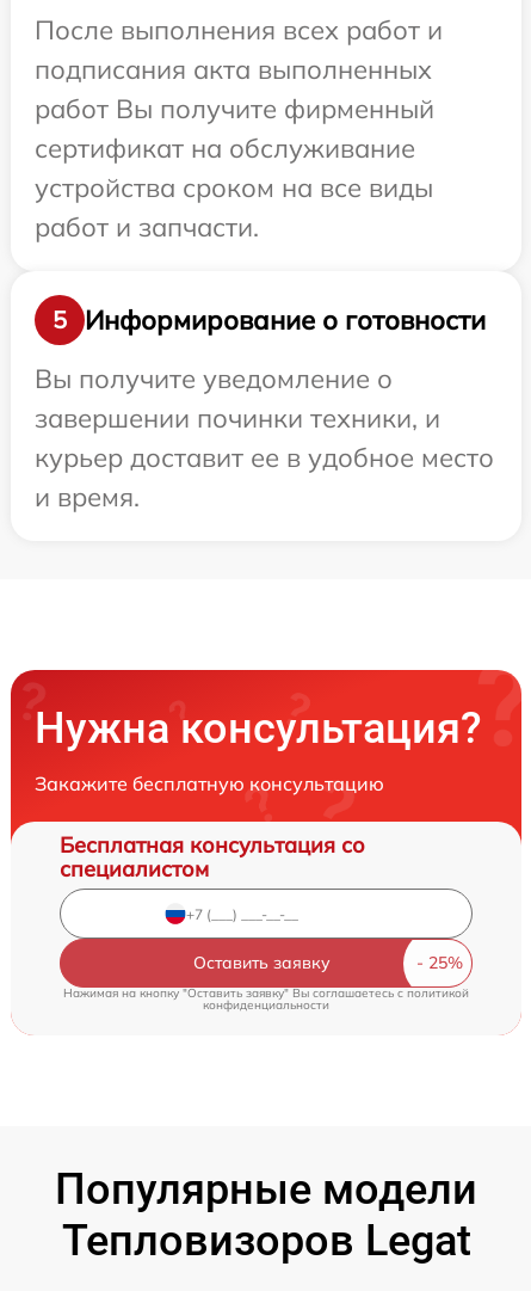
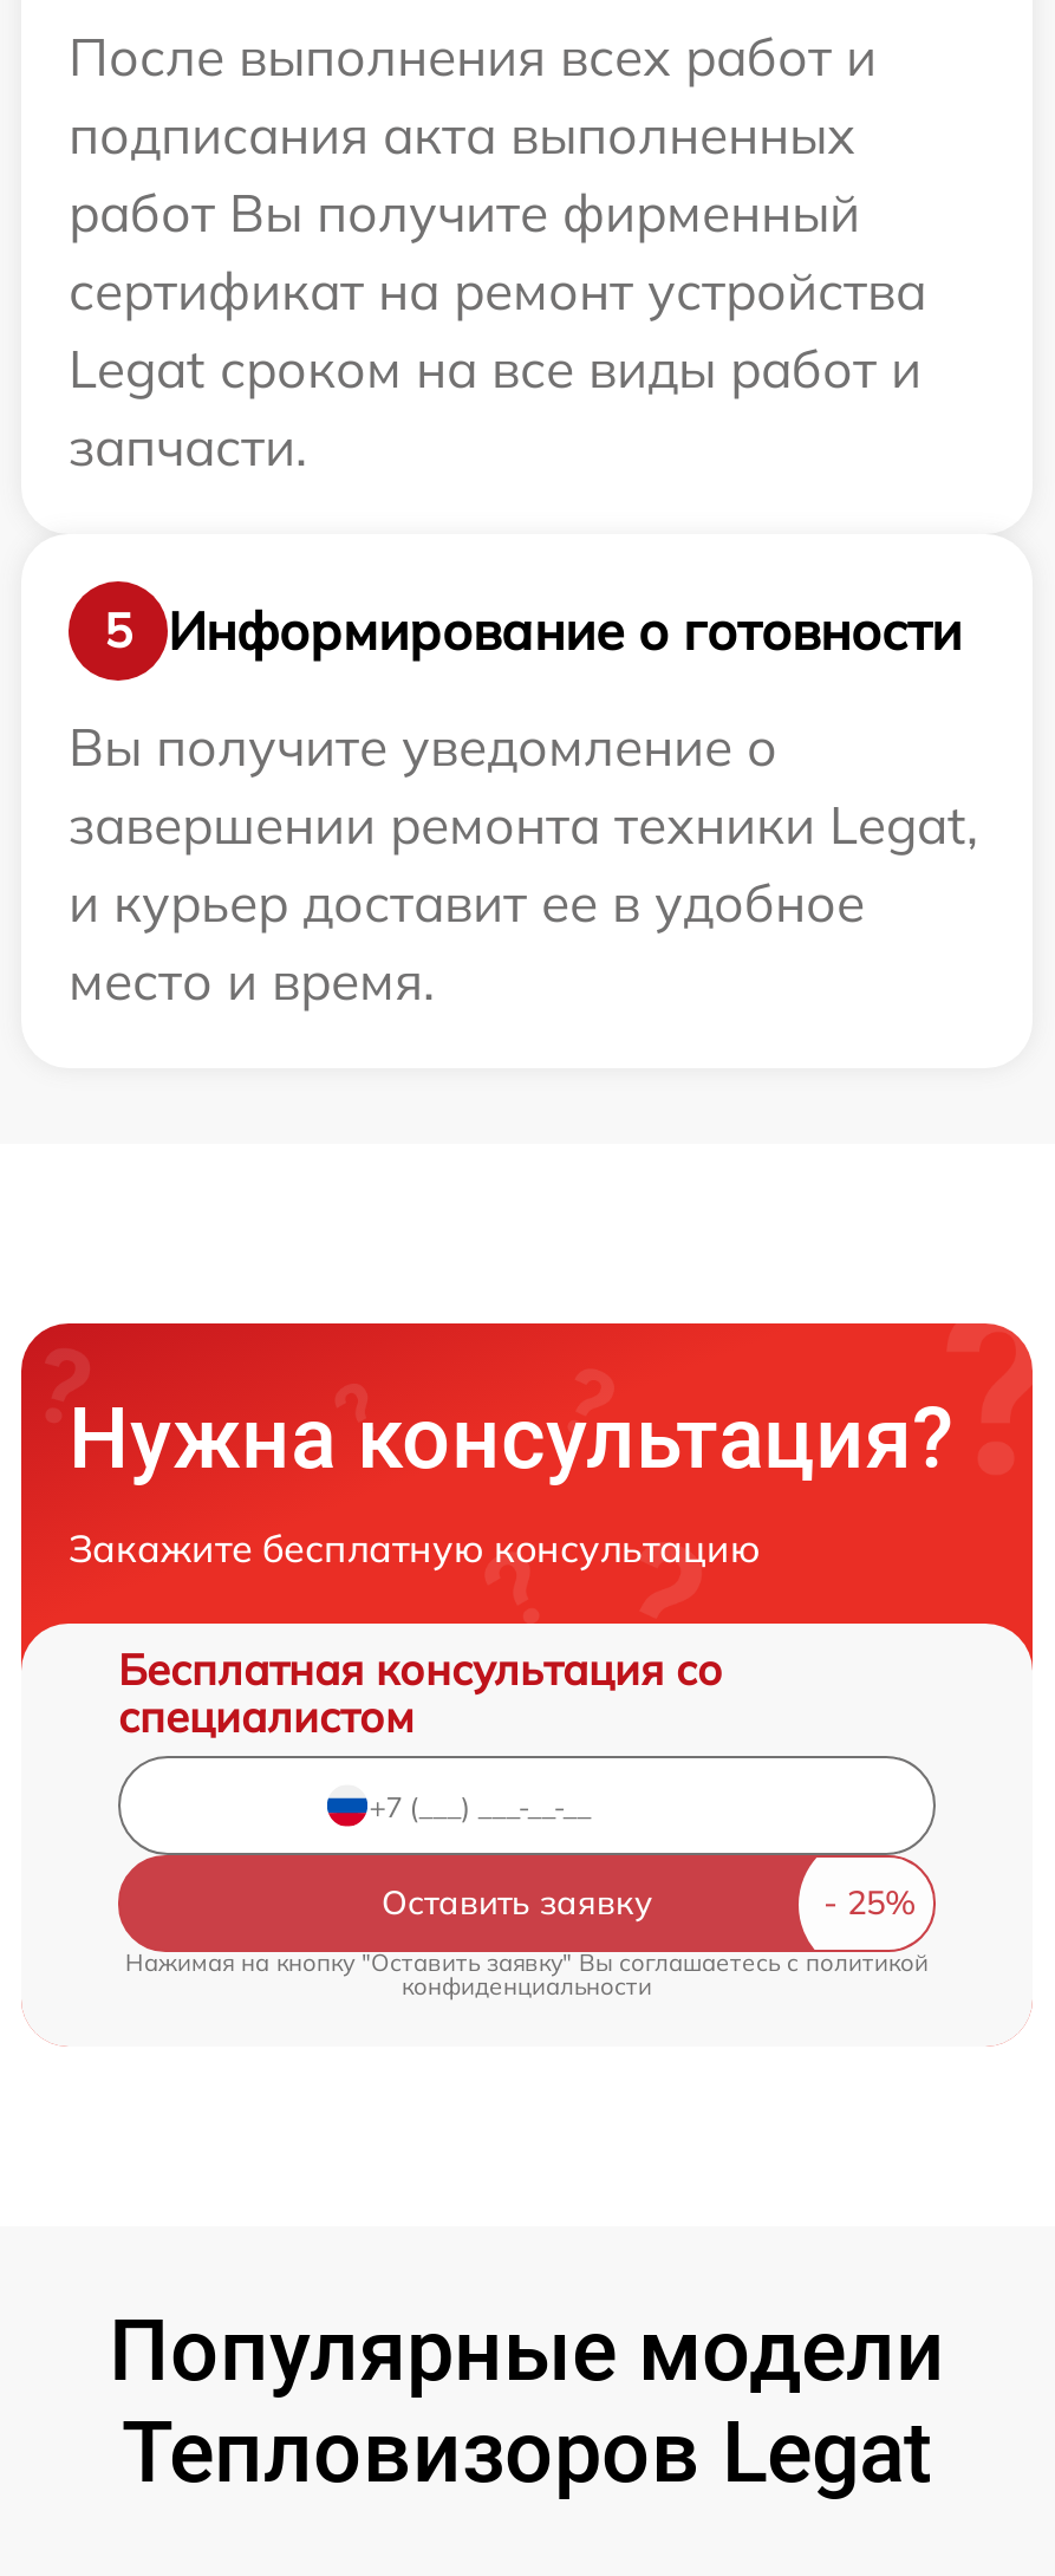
- сертификат на обслуживание
- устройства сроком на все виды
- работ и запчасти.
+ сертификат на ремонт устройства
+ Legat сроком на все виды работ и
+ запчасти.

- завершении починки техники, и
- курьер доставит ее в удобное место
- и время.
+ завершении ремонта техники Legat,
+ и курьер доставит ее в удобное
+ место и время.
